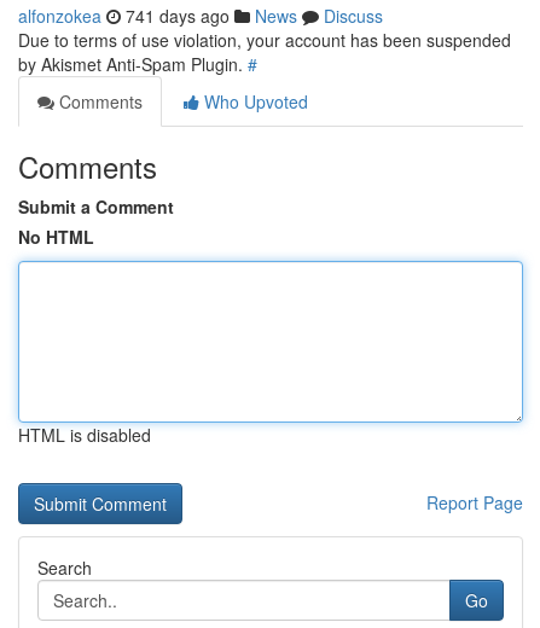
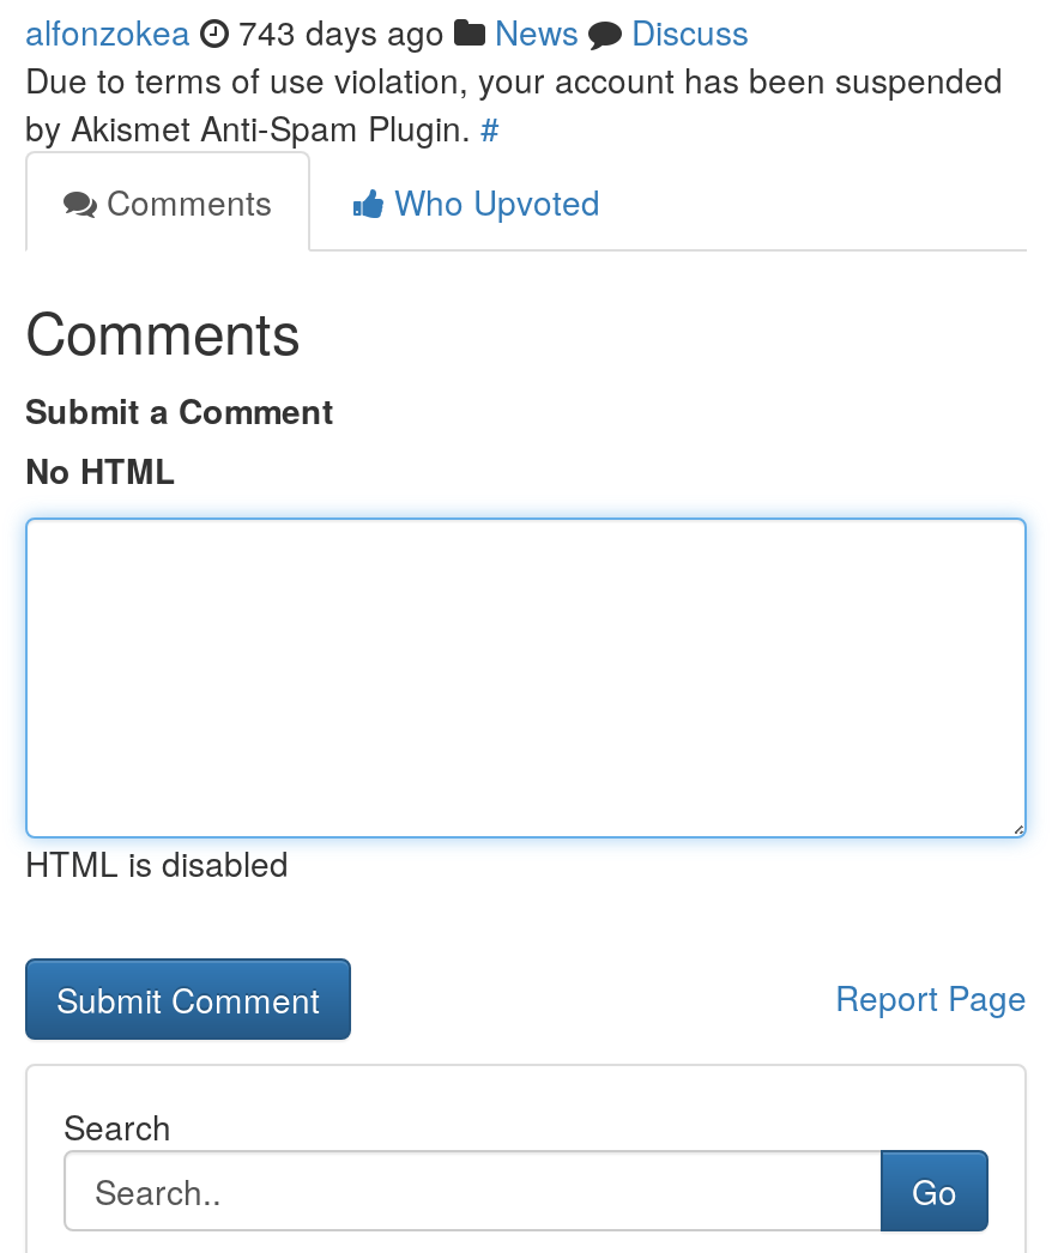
- alfonzokea 741 days ago News Discuss
+ alfonzokea 743 days ago News Discuss
